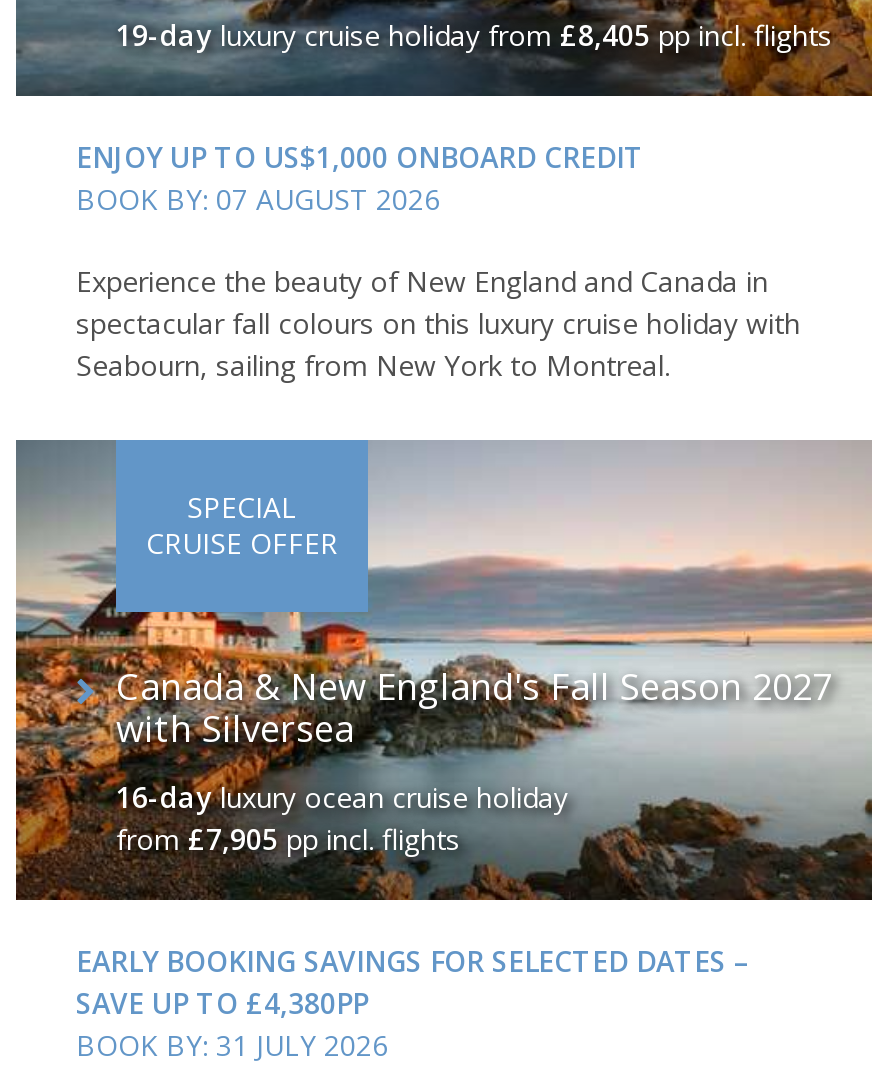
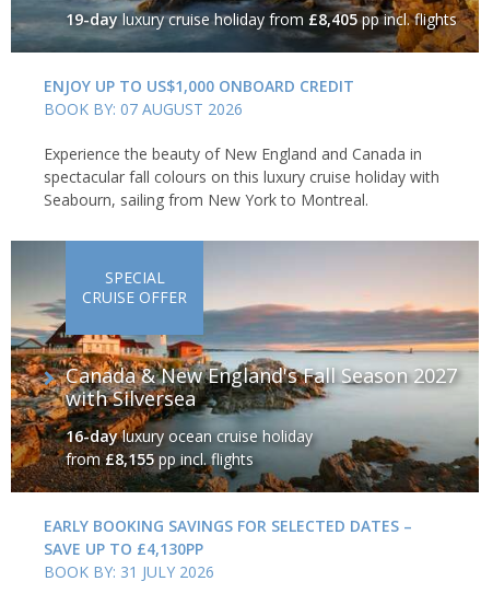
- from £7,905 pp incl. flights
+ from £8,155 pp incl. flights

- SAVE UP TO £4,380PP
+ SAVE UP TO £4,130PP
